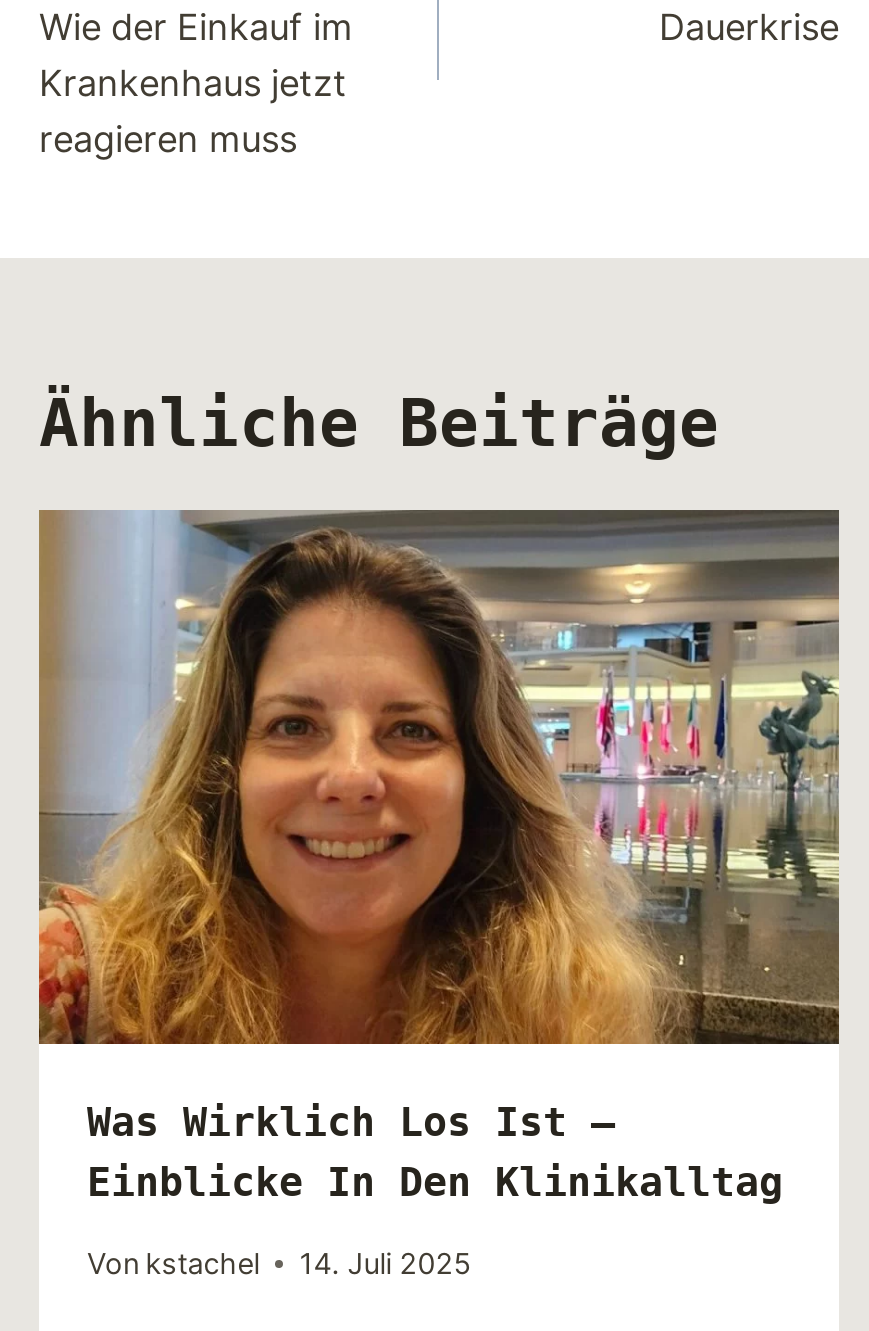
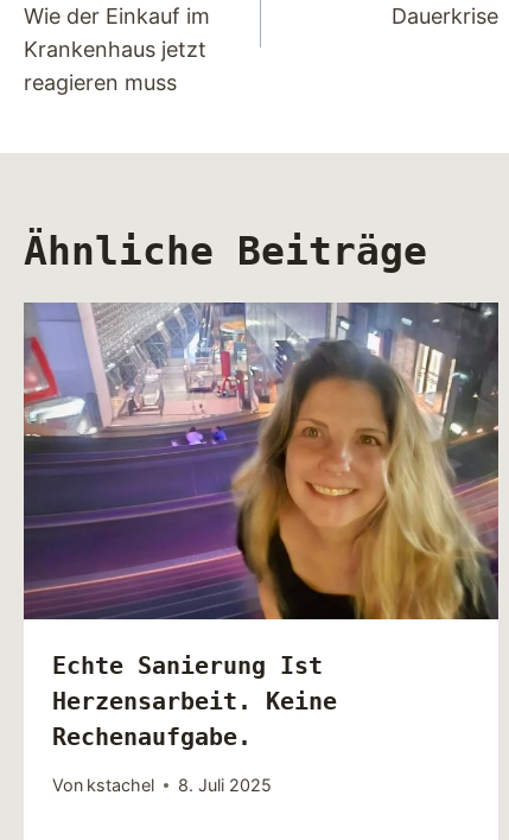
- [image]
- Was Wirklich Los Ist –
- Einblicke In Den Klinikalltag
+ [image]
+ Echte Sanierung Ist
+ Herzensarbeit. Keine
+ Rechenaufgabe.

- Von kstachel 14. Juli 2025
+ Von kstachel 8. Juli 2025
